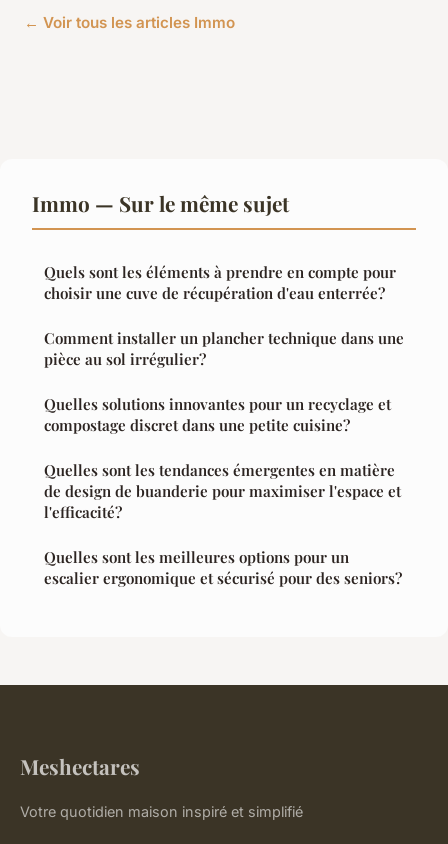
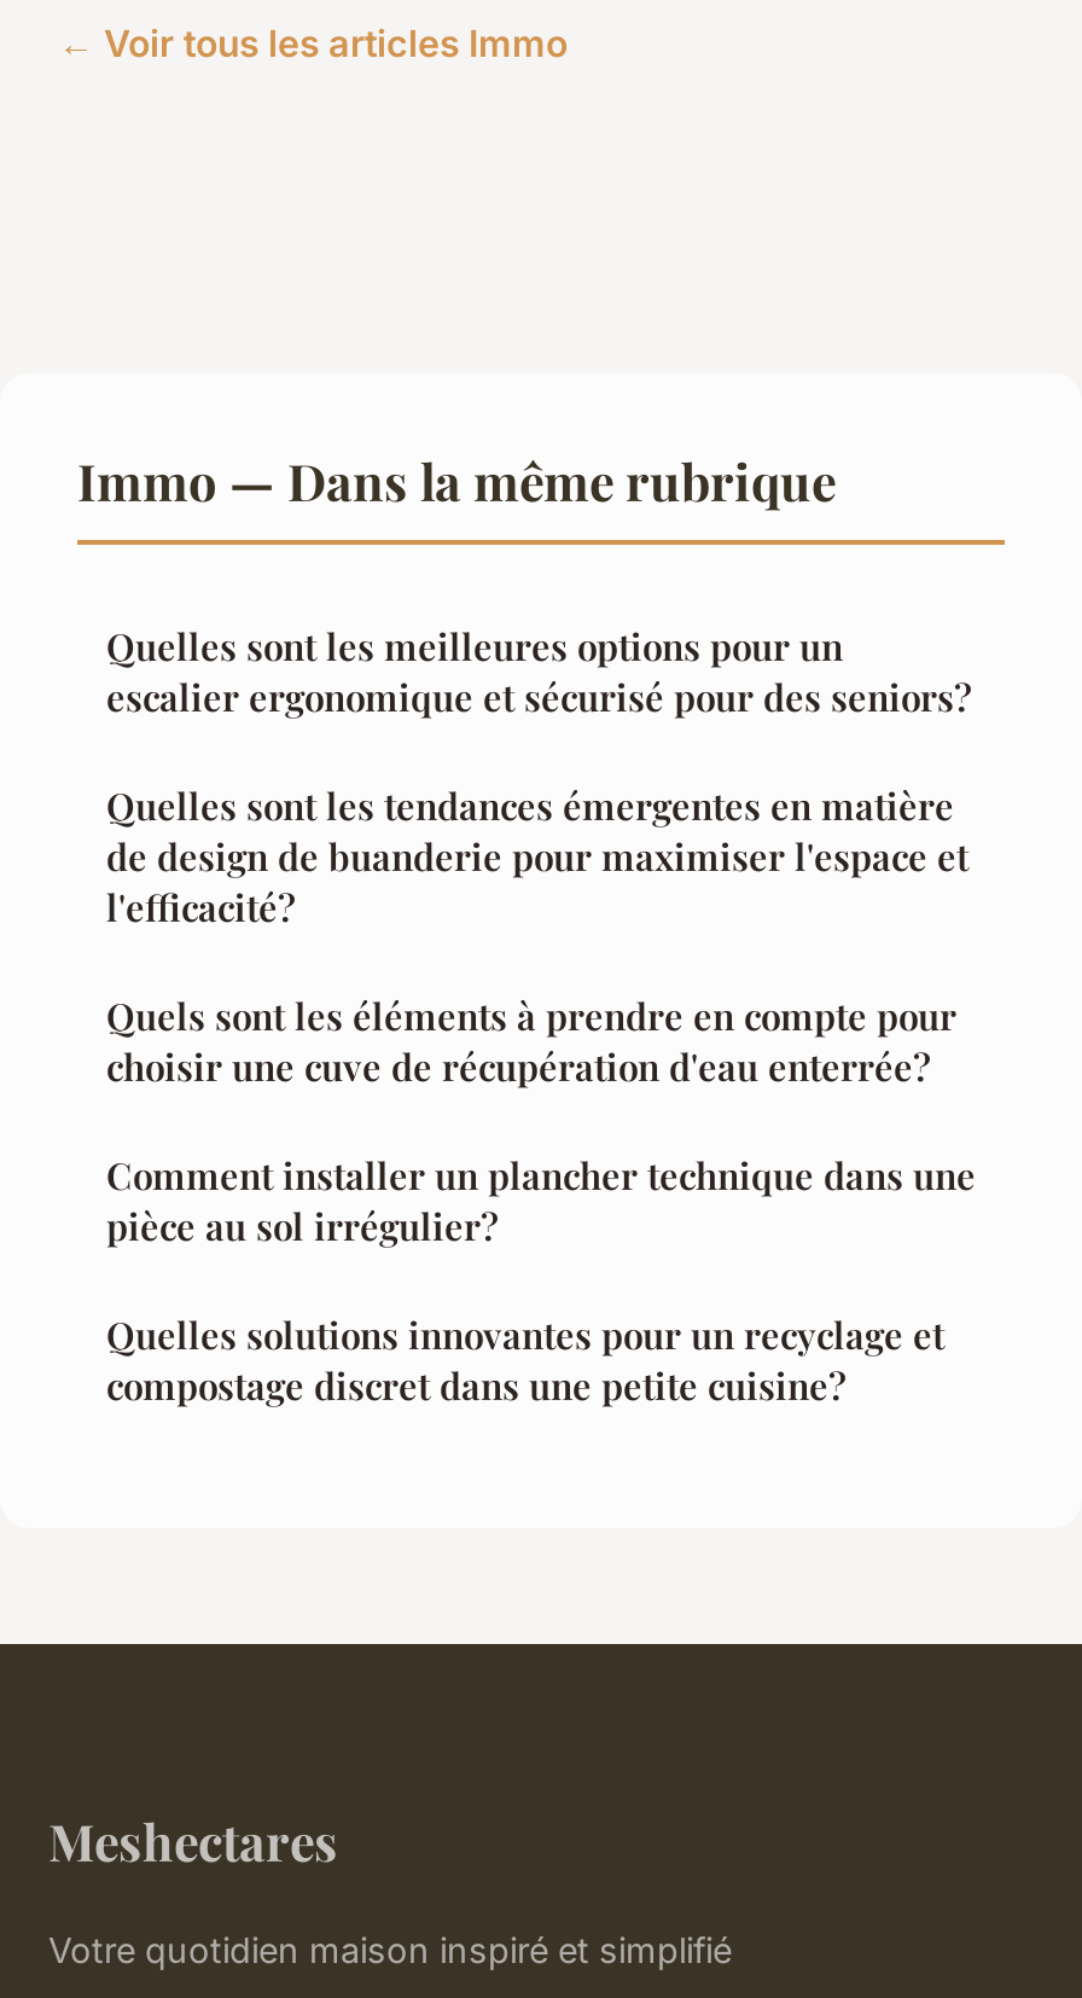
- Immo — Sur le même sujet
+ Immo — Dans la même rubrique

moved down: Quels sont les éléments à prendre en compte pour | choisir une cuve de récupération d'eau enterrée? | Comment installer un plancher technique dans une | pièce au sol irrégulier? | Quelles solutions innovantes pour un recyclage et | compostage discret dans une petite cuisine?

moved up: Quelles sont les tendances émergentes en matière | de design de buanderie pour maximiser l'espace et | l'efficacité? | Quelles sont les meilleures options pour un | escalier ergonomique et sécurisé pour des seniors?
